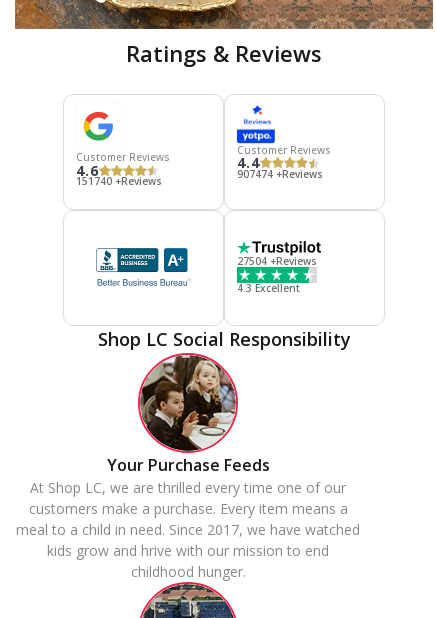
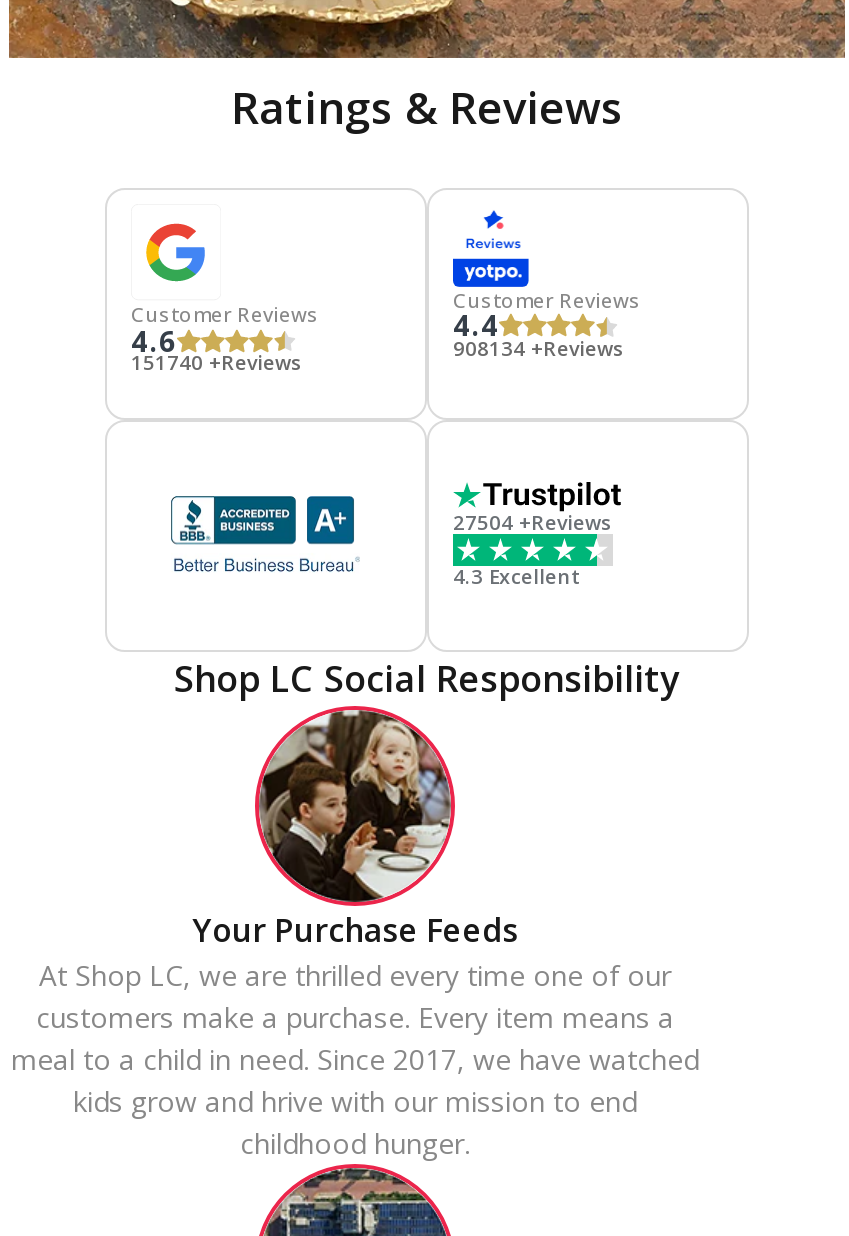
- 907474 +Reviews
+ 908134 +Reviews
